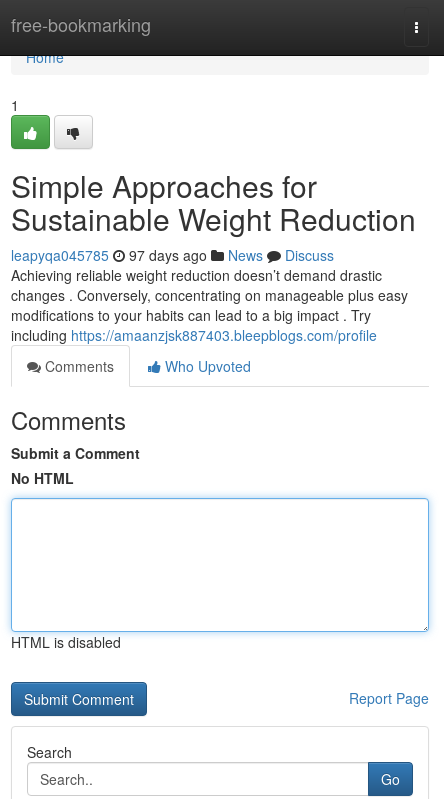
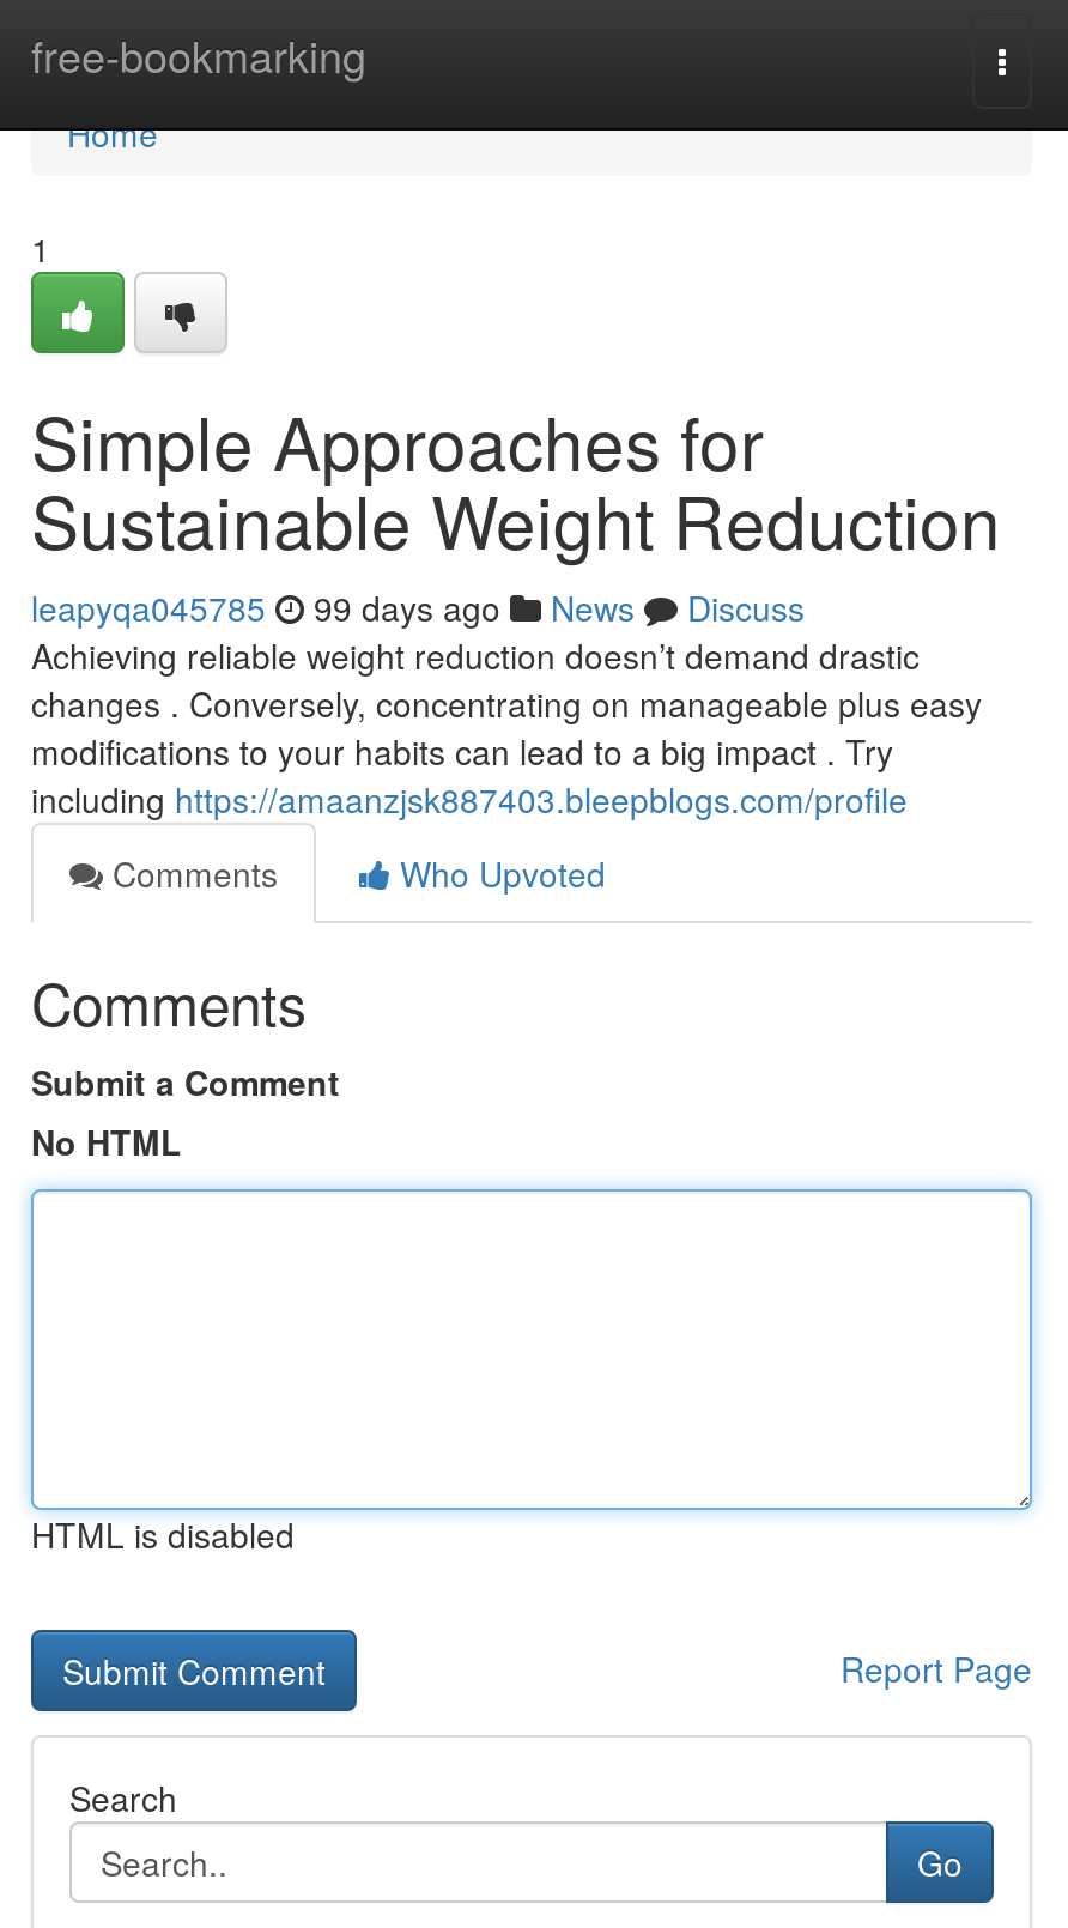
- leapyqa045785 97 days ago News Discuss
+ leapyqa045785 99 days ago News Discuss
